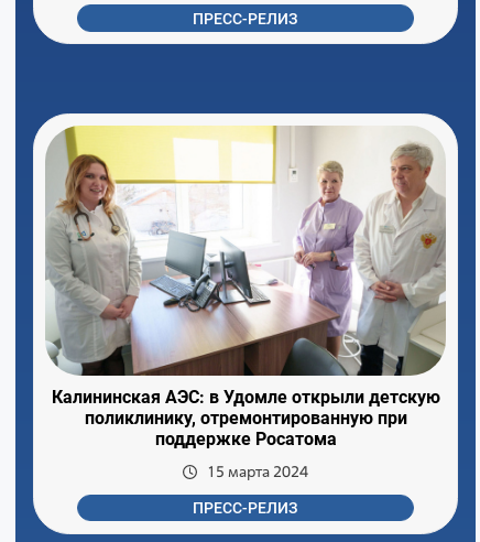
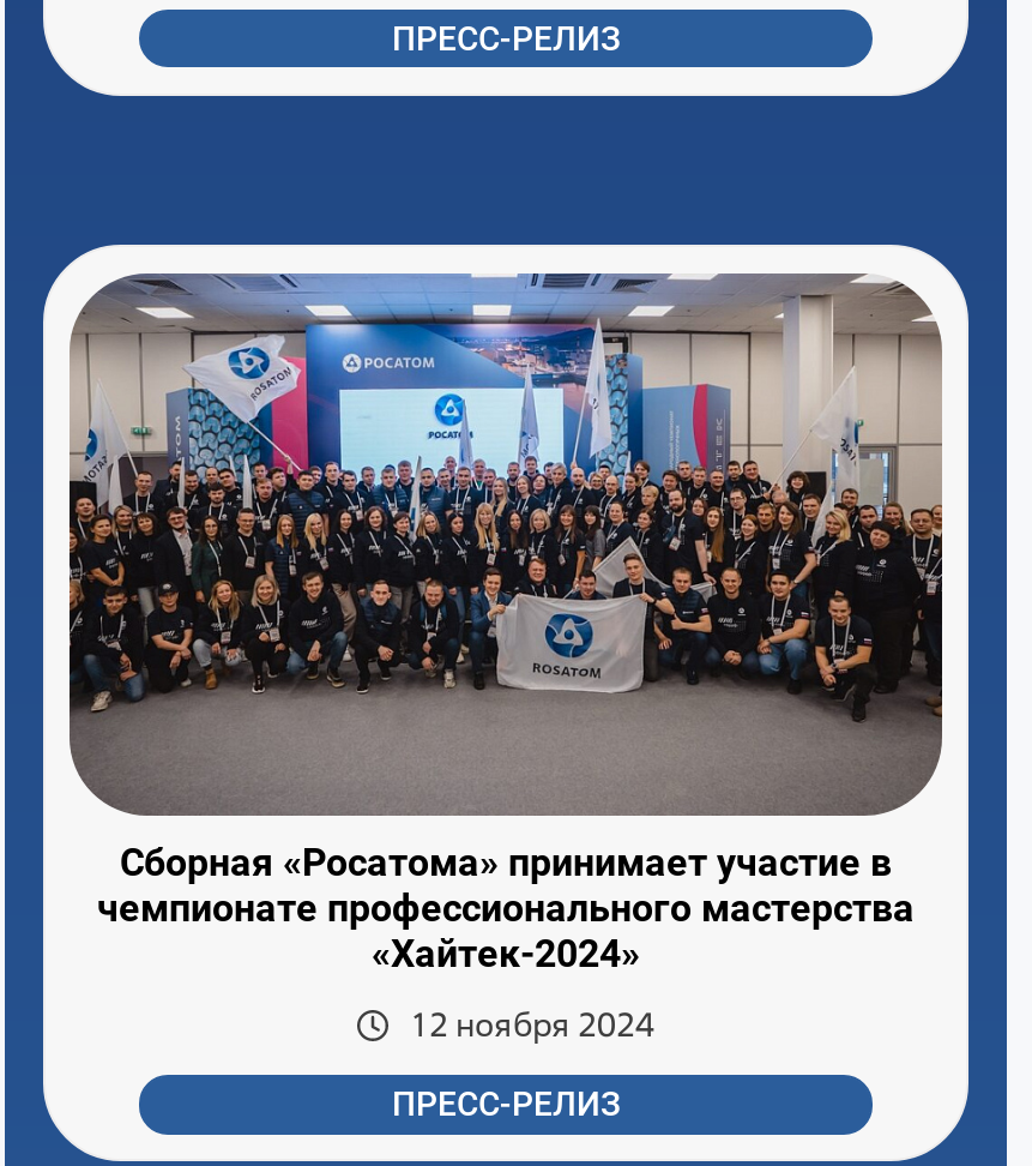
- [image]
- Калининская АЭС: в Удомле открыли детскую
- поликлинику, отремонтированную при
- поддержке Росатома
+ [image]
+ Сборная «Росатома» принимает участие в
+ чемпионате профессионального мастерства
+ «Хайтек-2024»

- 15 марта 2024
+ 12 ноября 2024
